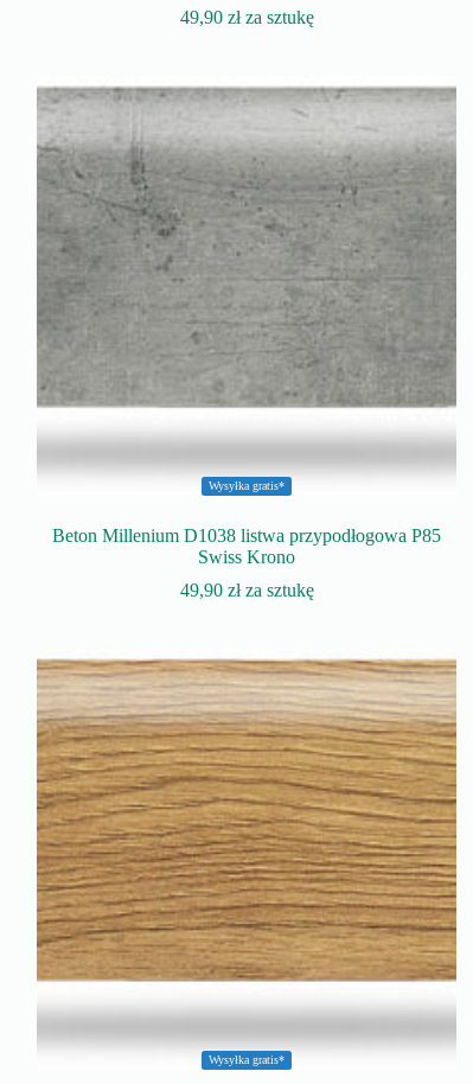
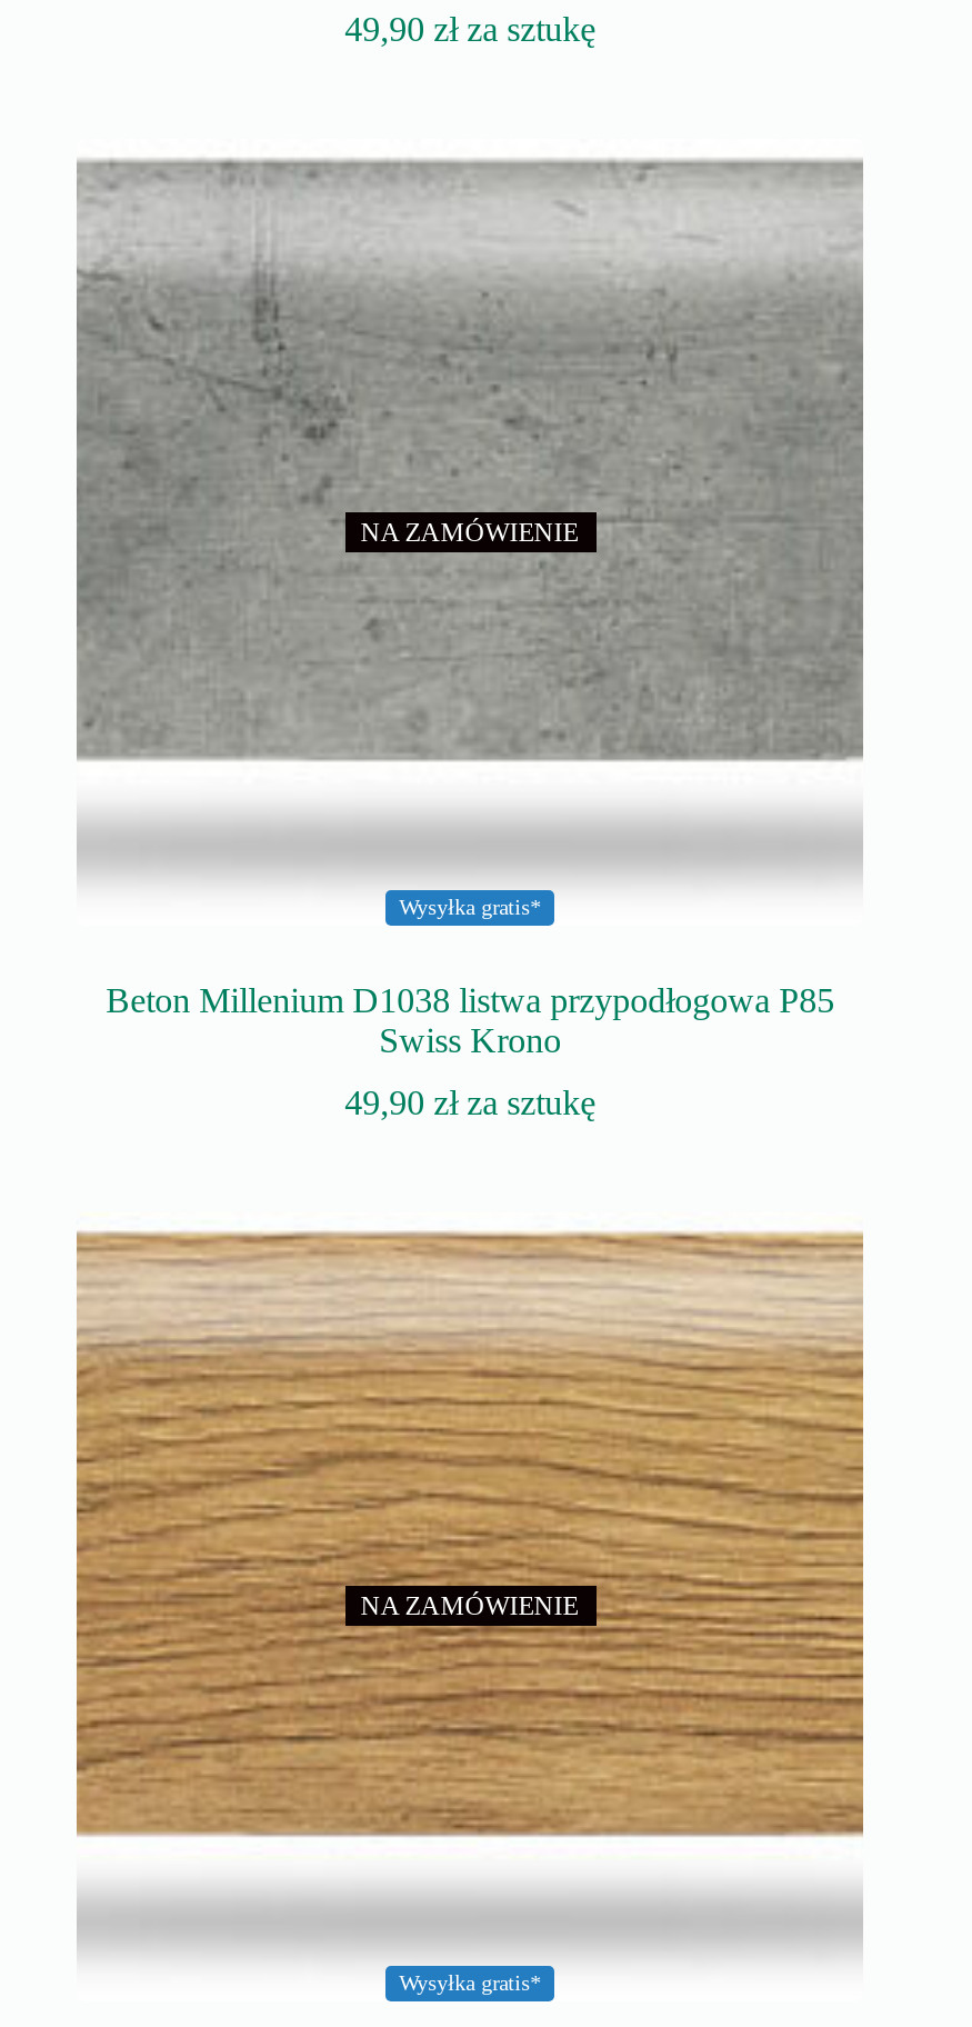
+ NA ZAMÓWIENIE

+ NA ZAMÓWIENIE
